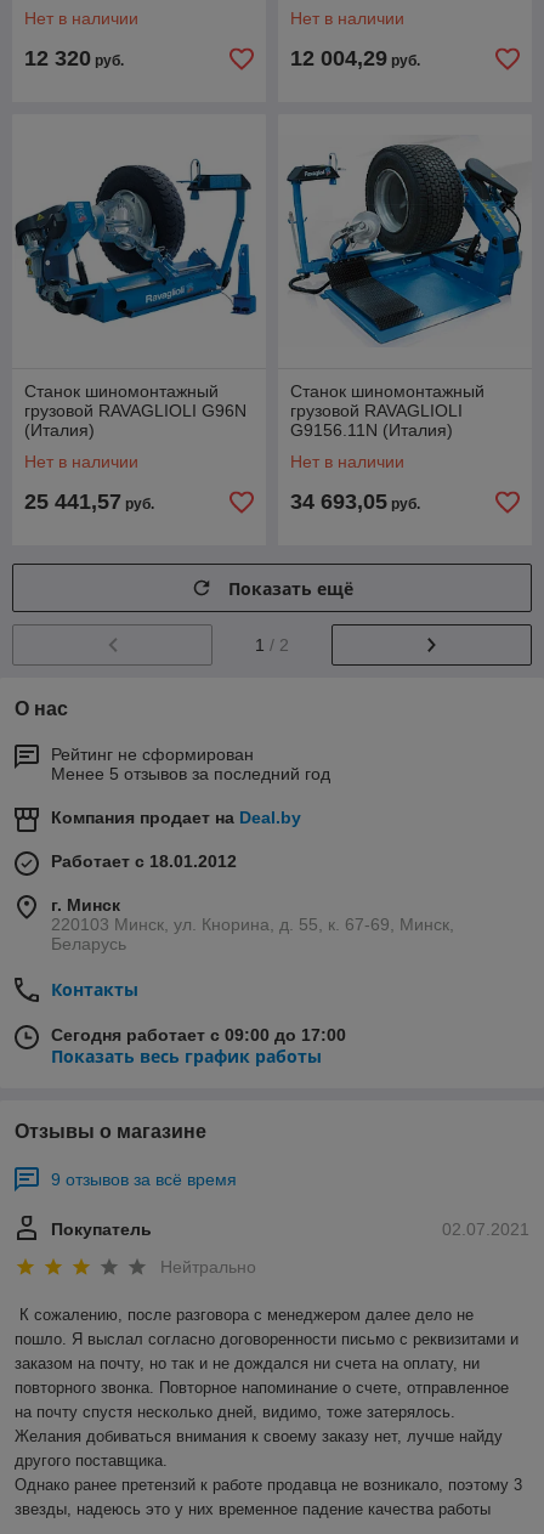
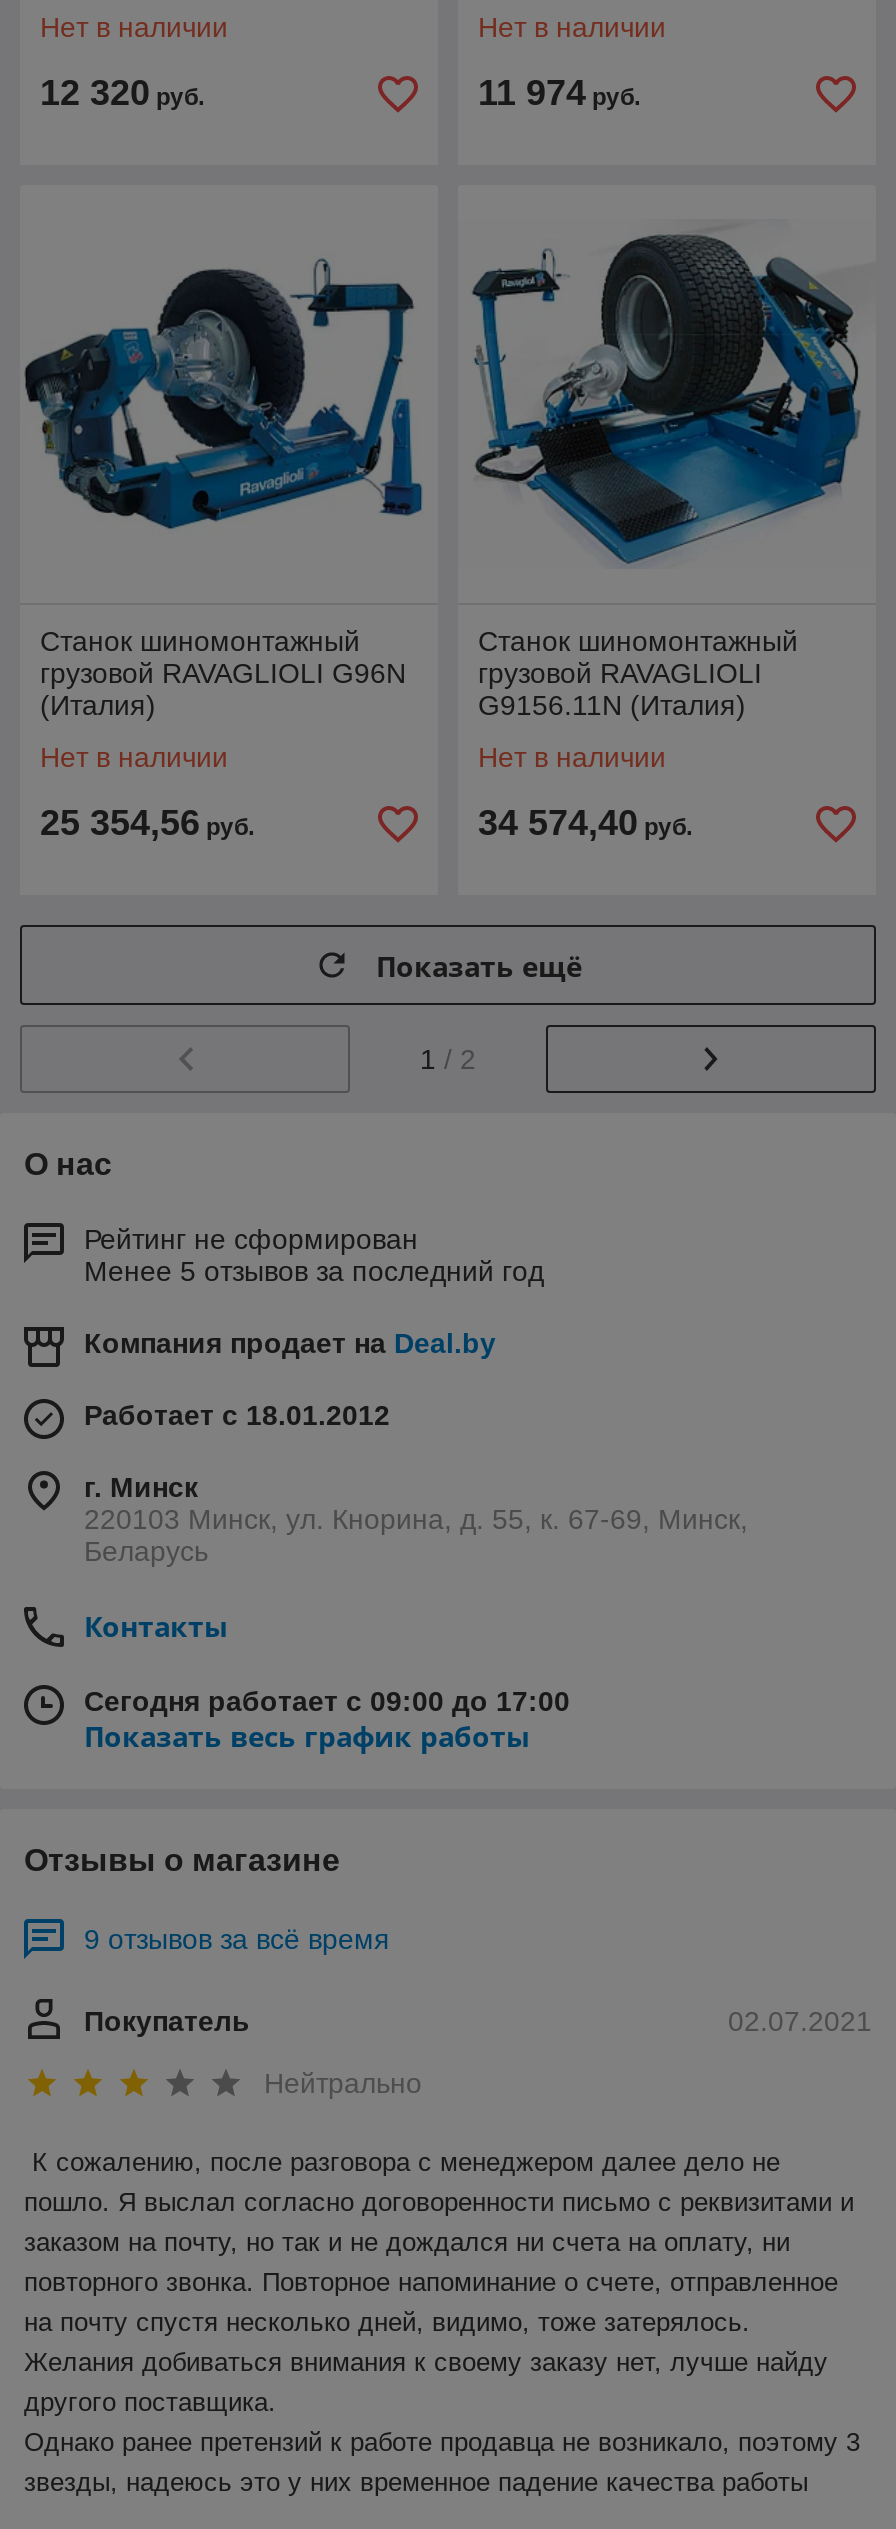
- 12 004,29 руб.
+ 11 974 руб.

- 25 441,57 руб.
+ 25 354,56 руб.

- 34 693,05 руб.
+ 34 574,40 руб.
